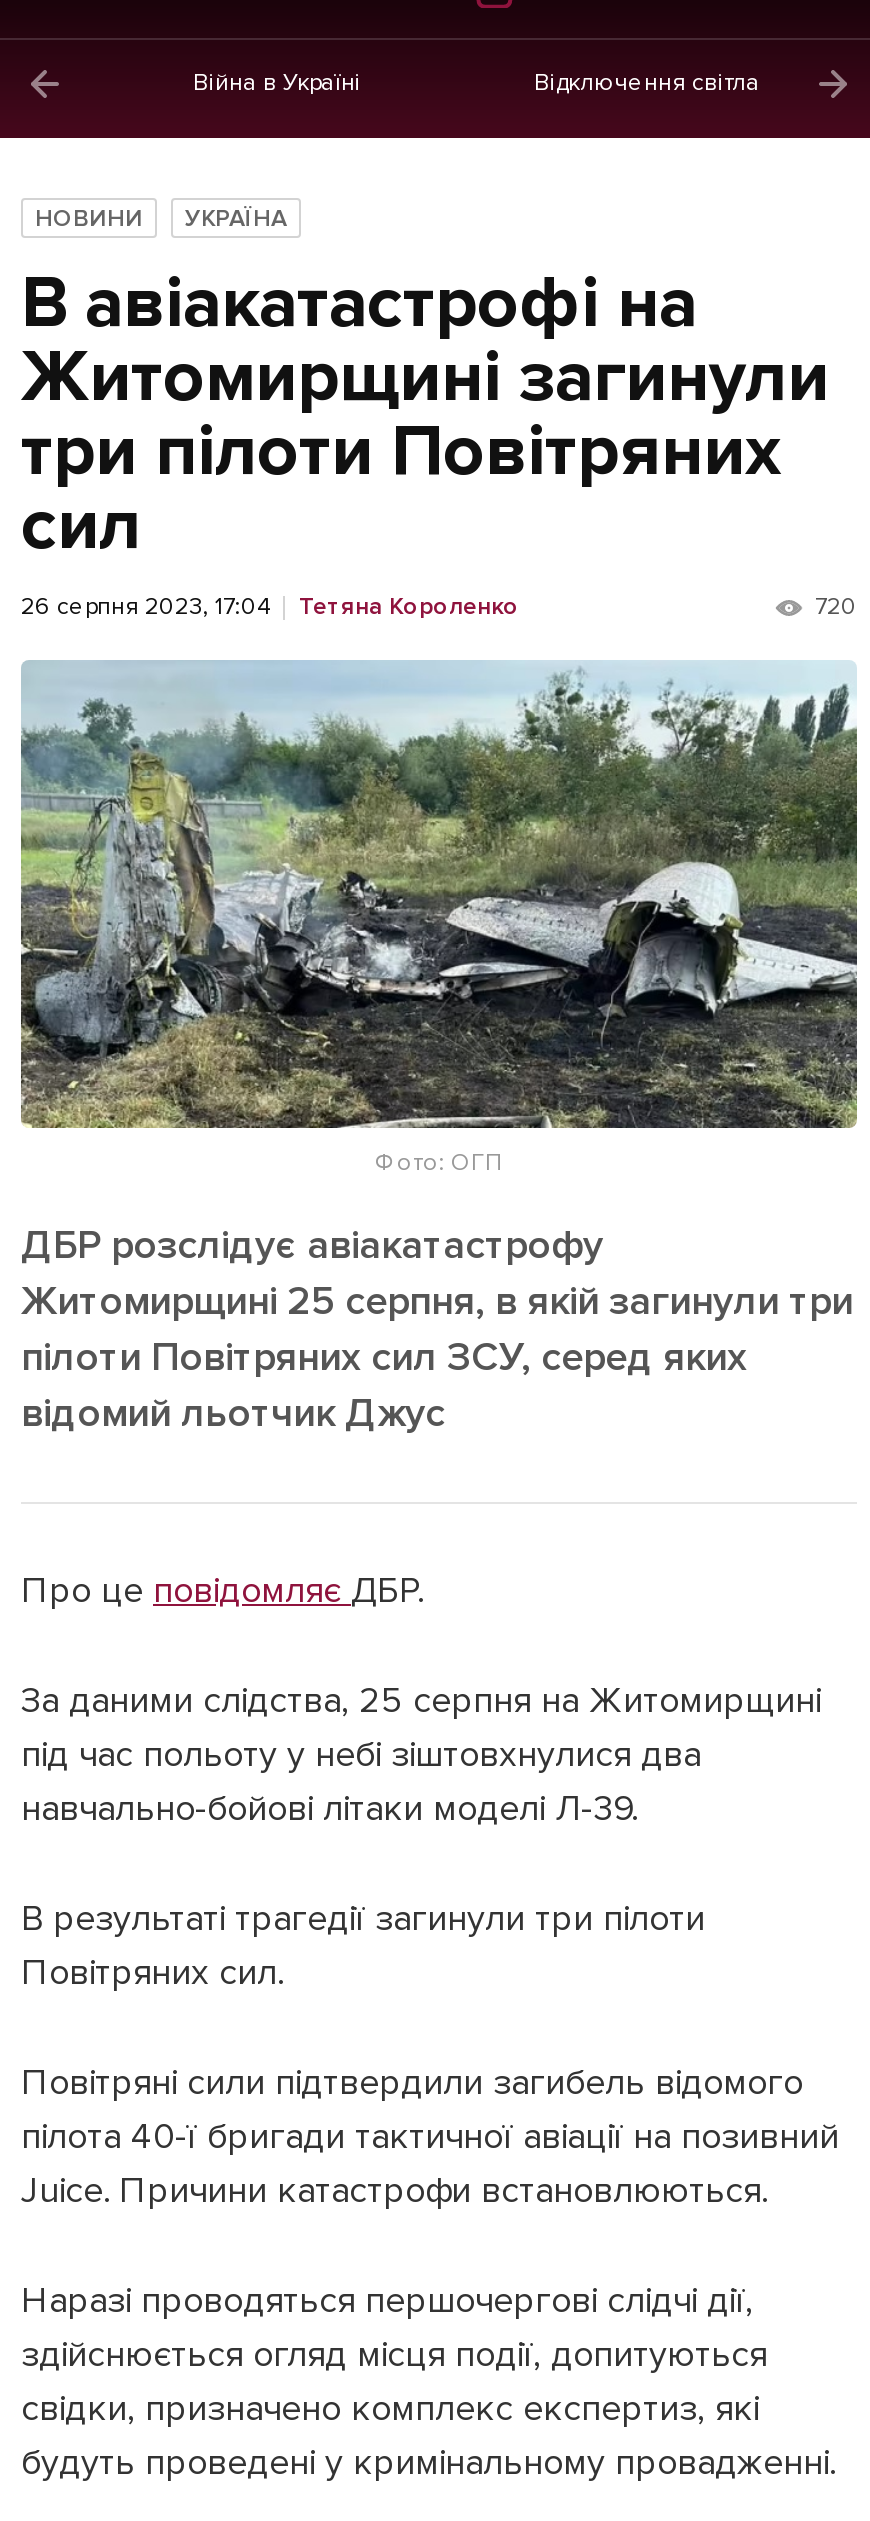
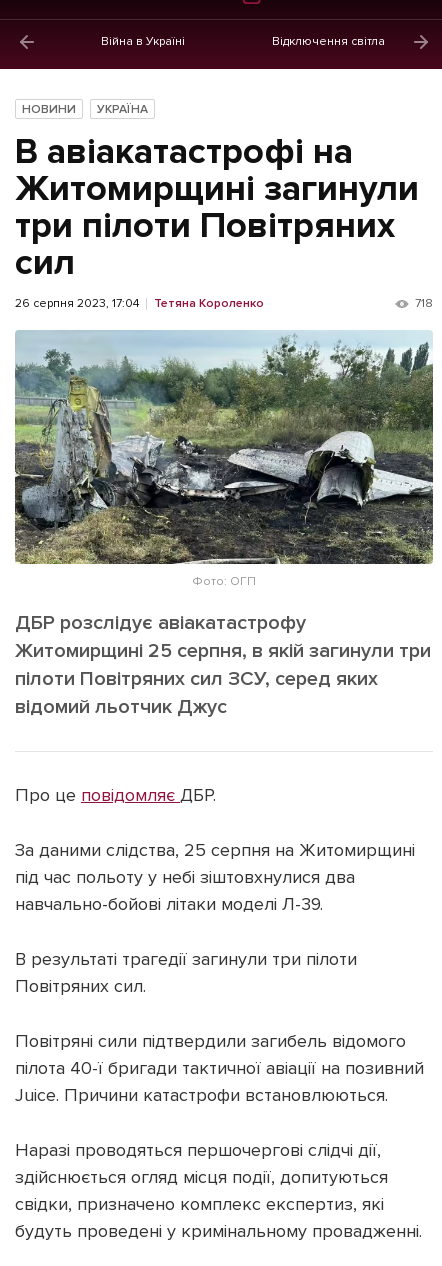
- 720
+ 718
